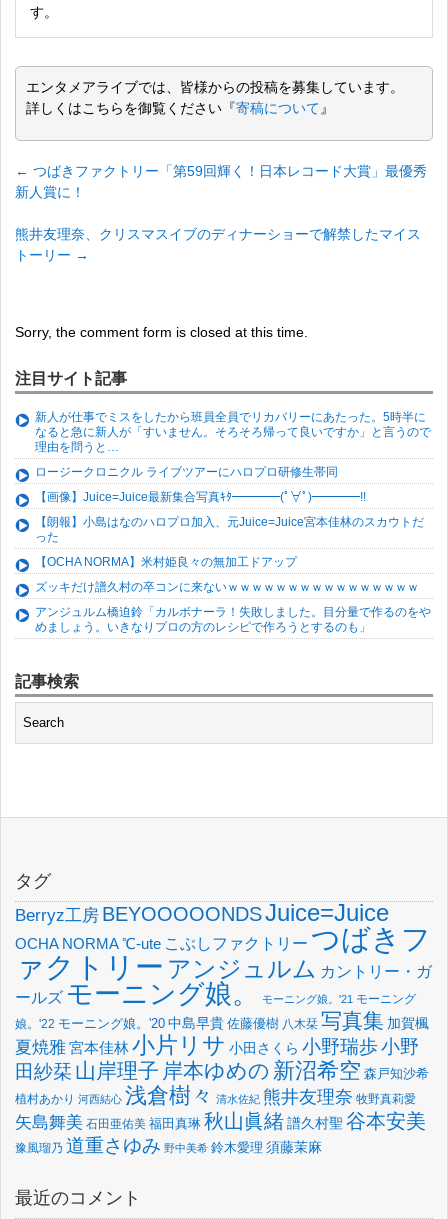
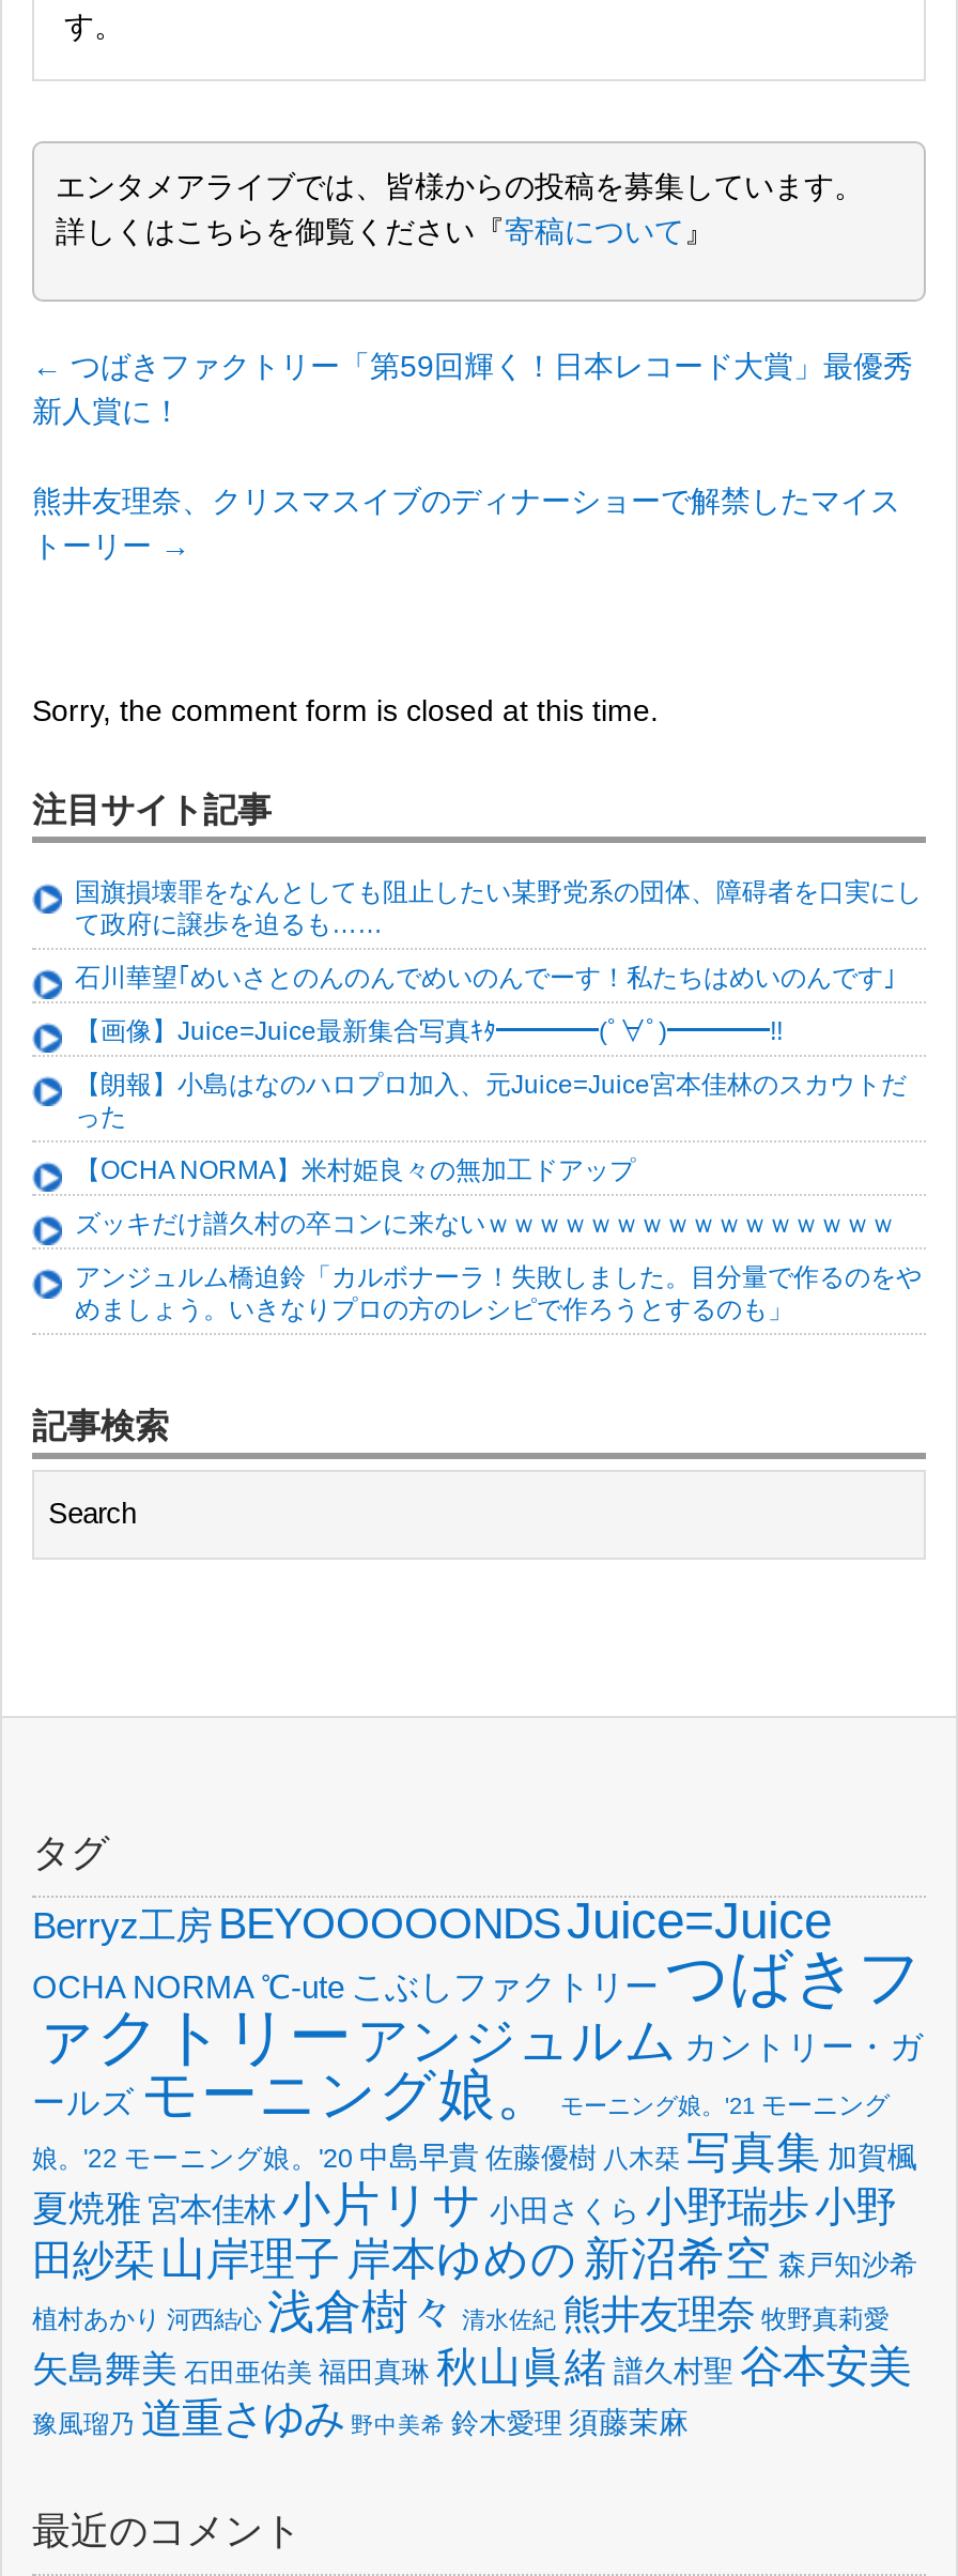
- 新人が仕事でミスをしたから班員全員でリカバリーにあたった。5時半に
- なると急に新人が「すいません。そろそろ帰って良いですか」と言うので
- 理由を問うと…
+ 国旗損壊罪をなんとしても阻止したい某野党系の団体、障碍者を口実にし
+ て政府に譲歩を迫るも……

- ロージークロニクル ライブツアーにハロプロ研修生帯同
+ 石川華望｢めいさとのんのんでめいのんでーす！私たちはめいのんです｣
